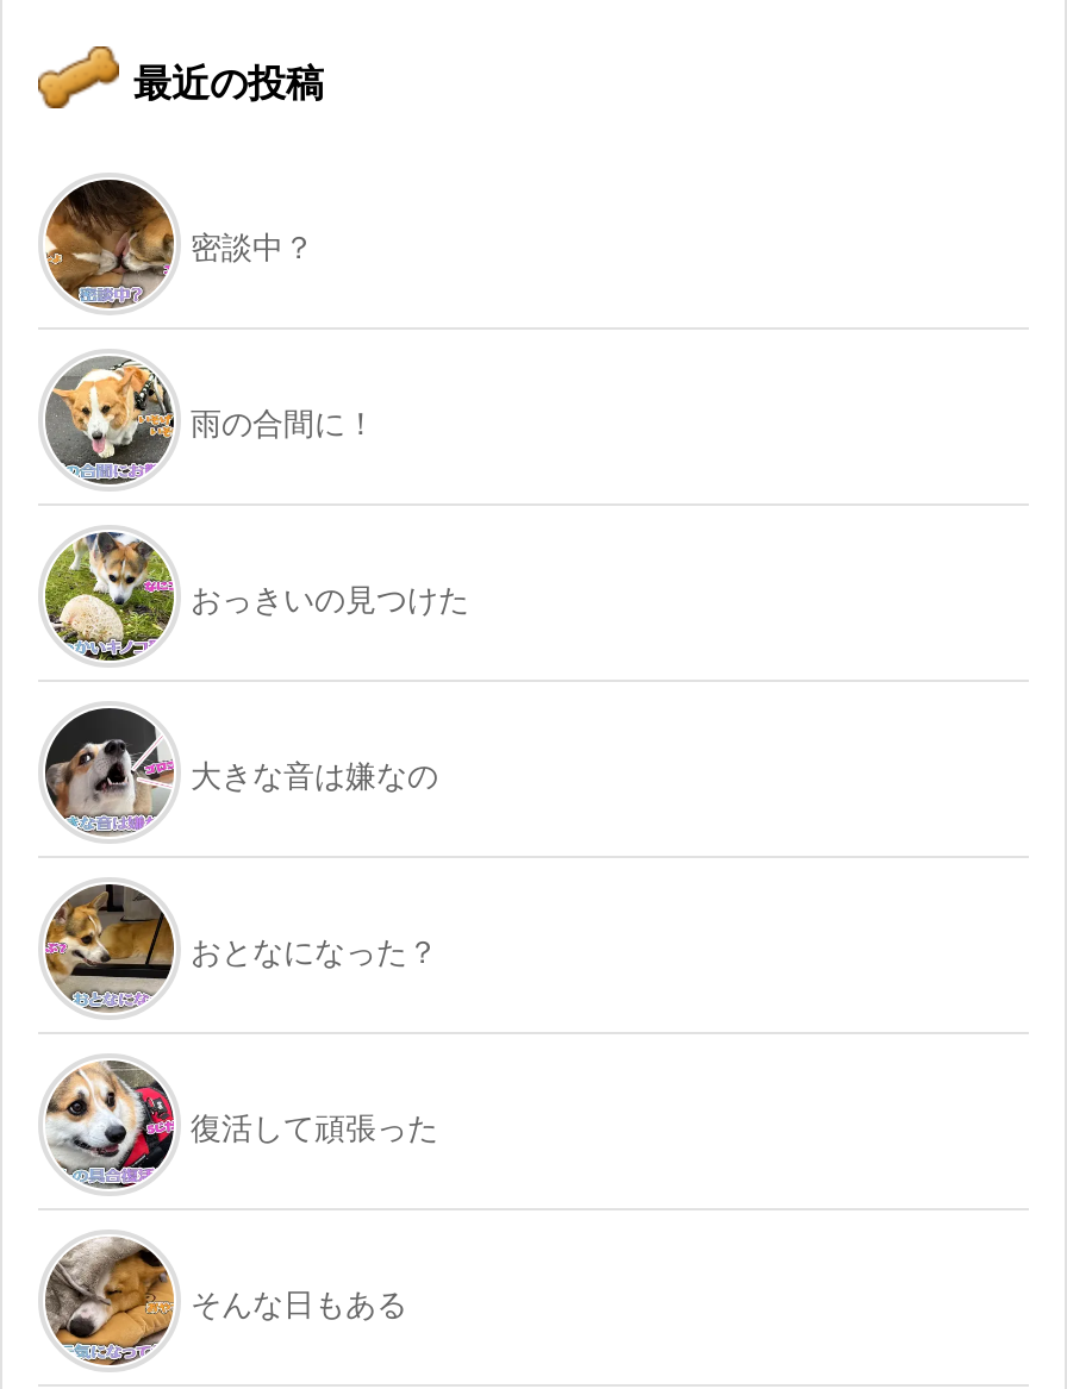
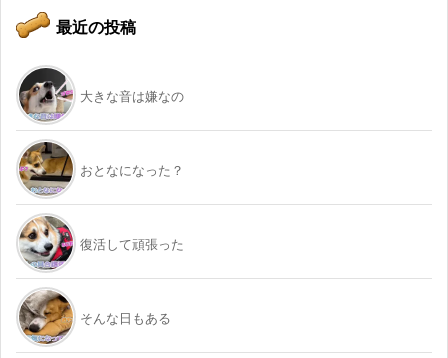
- [image]
- 密談中？

- [image]
- 雨の合間に！

- [image]
- おっきいの見つけた
